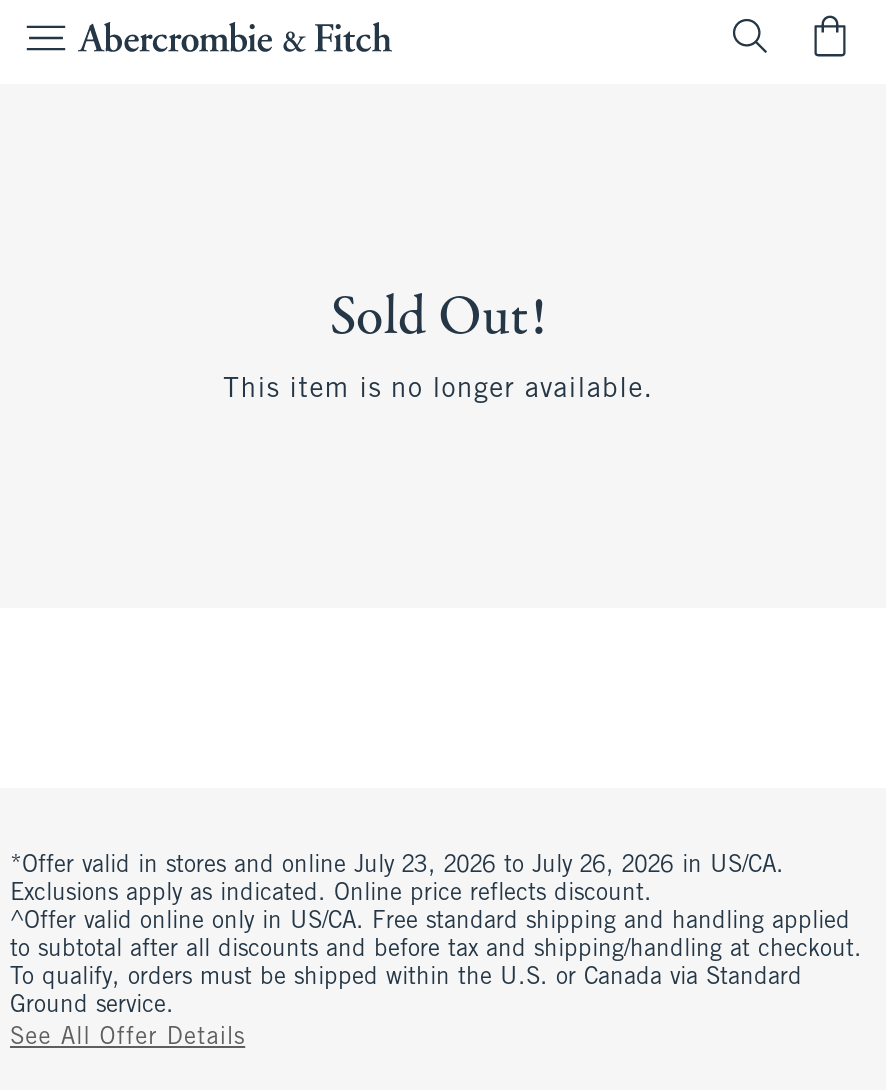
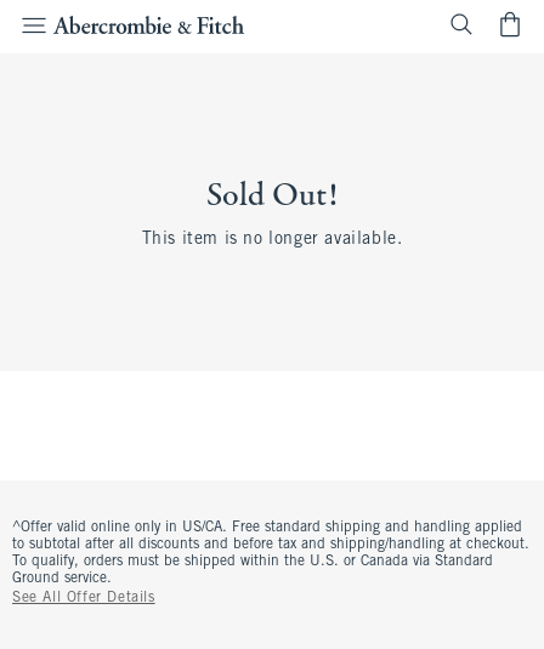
- *Offer valid in stores and online July 23, 2026 to July 26, 2026 in US/CA.
- Exclusions apply as indicated. Online price reflects discount.
